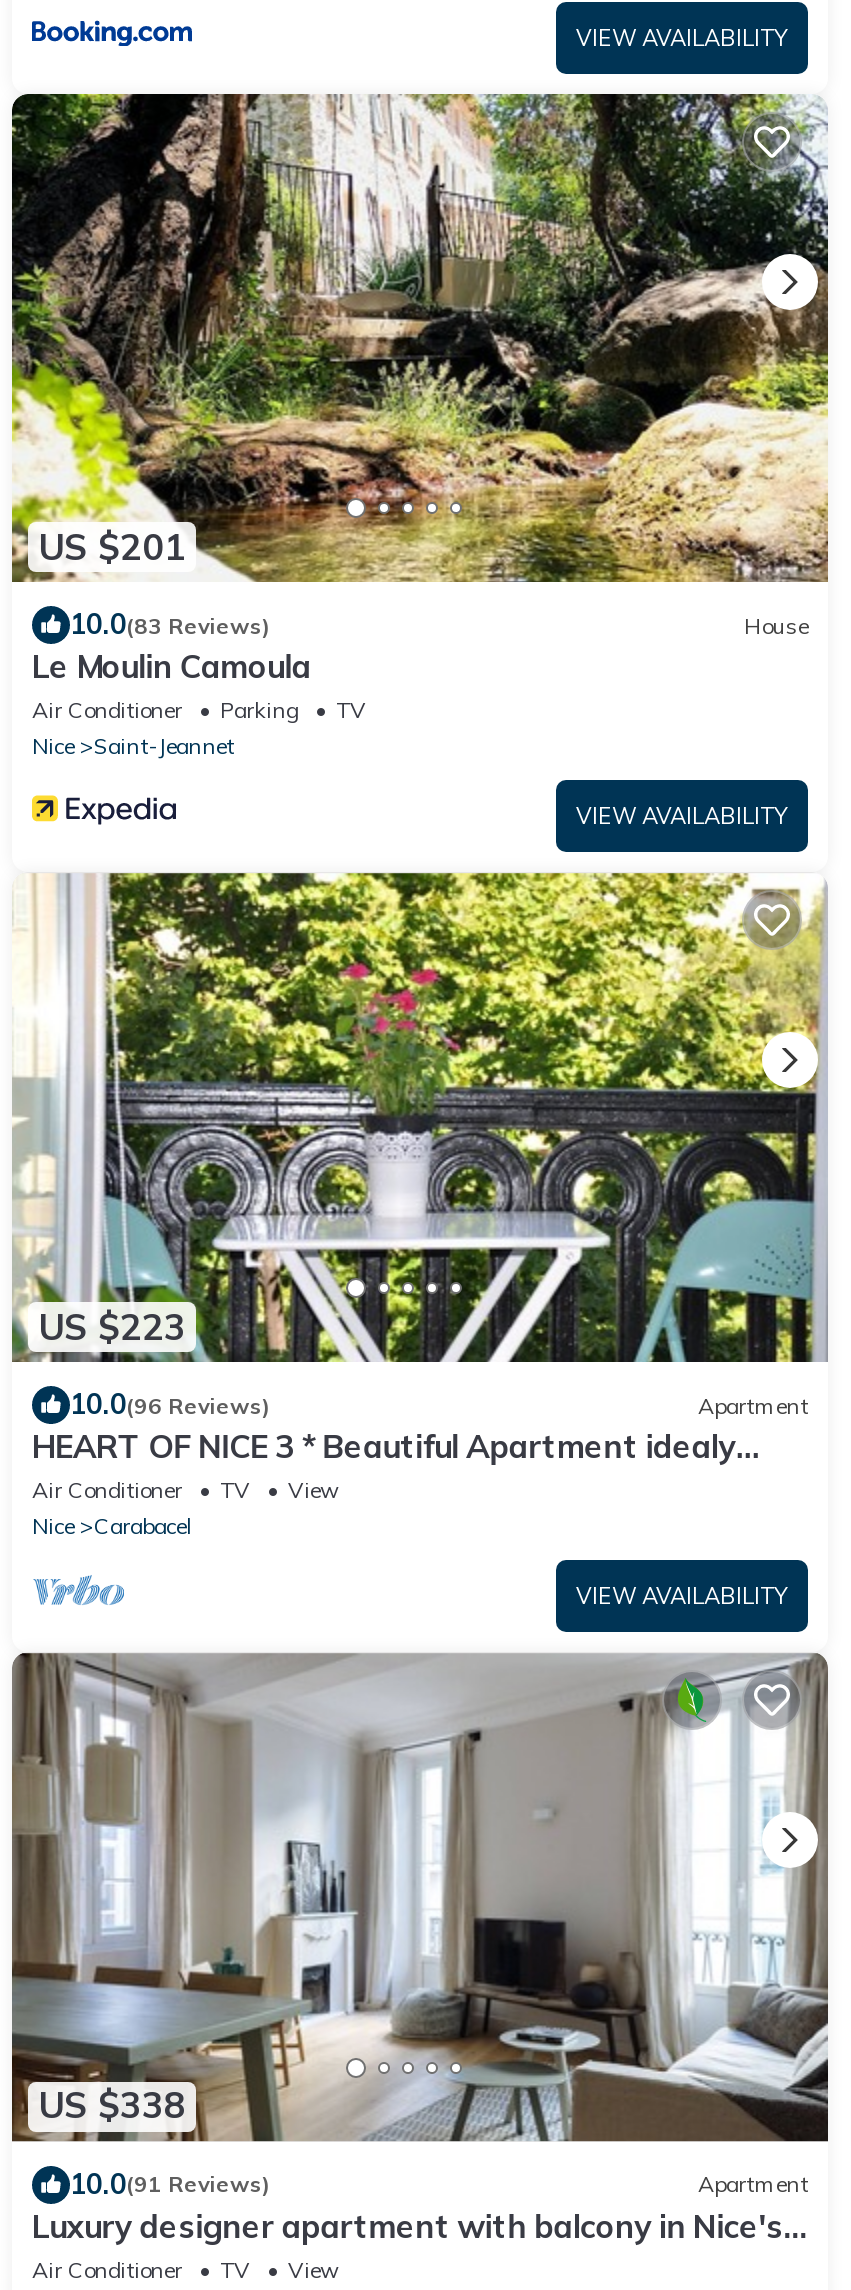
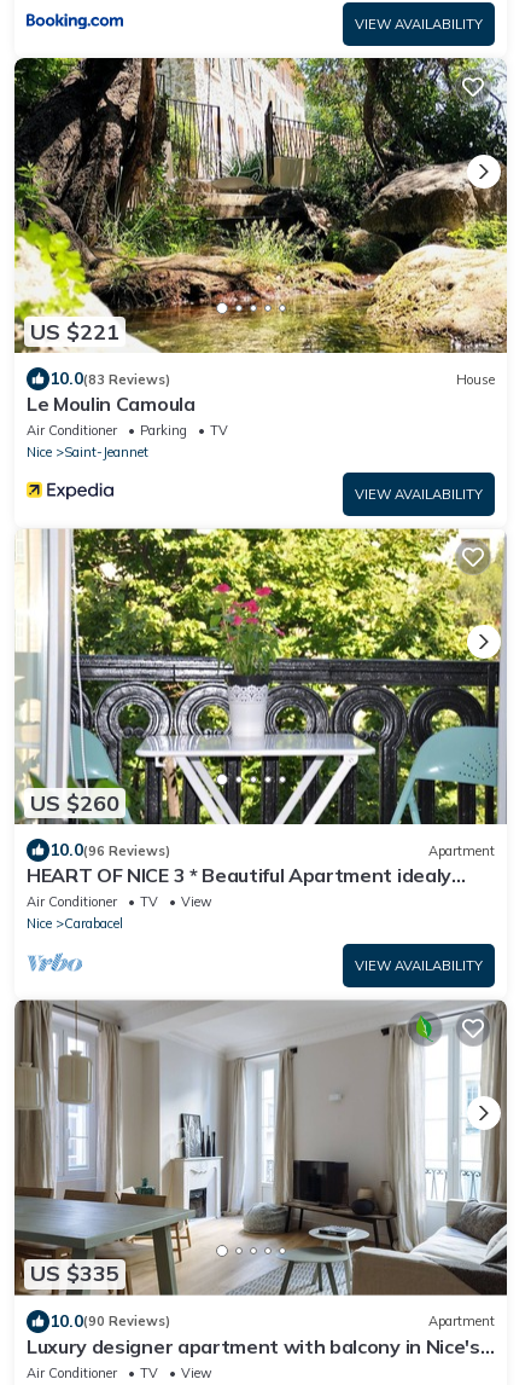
- US $201
+ US $221

- US $223
+ US $260

- US $338
+ US $335

- 10.0(91 Reviews)
+ 10.0(90 Reviews)
